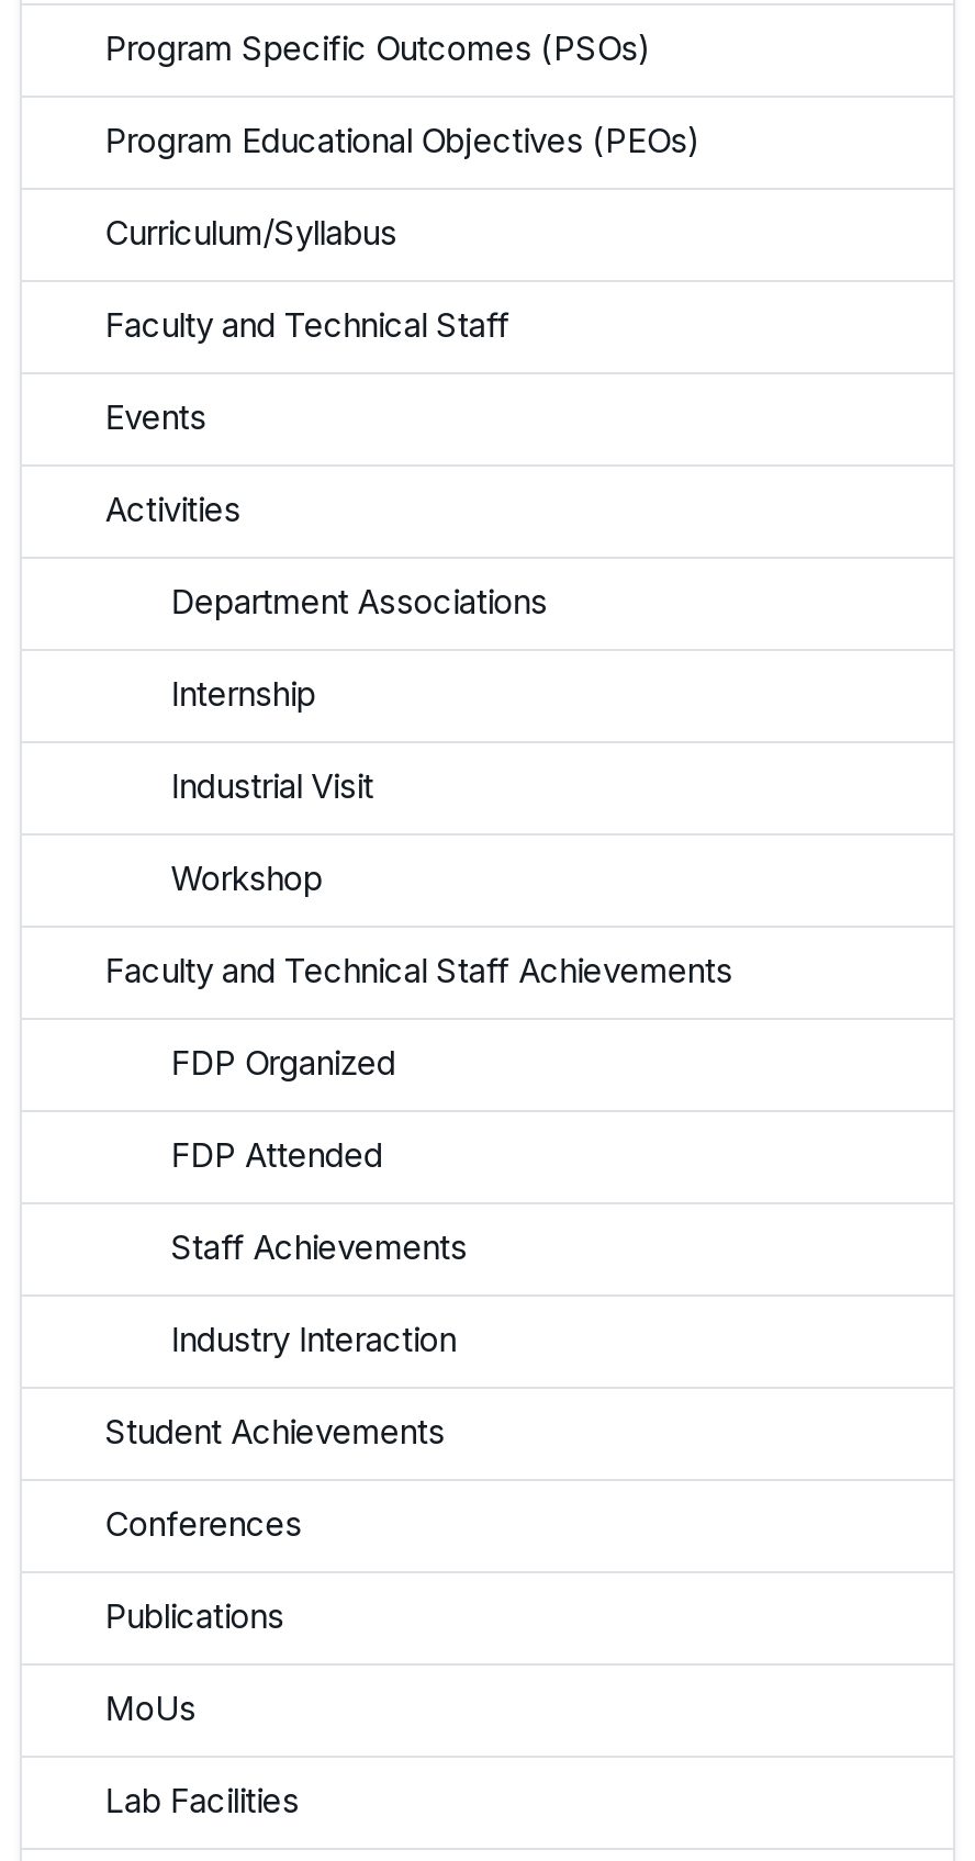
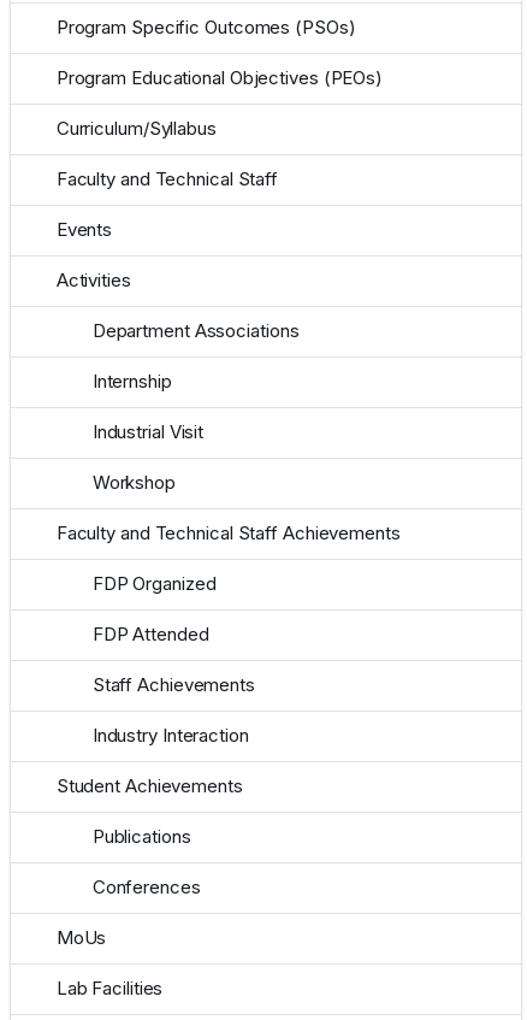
moved down: Conferences

moved up: Publications
